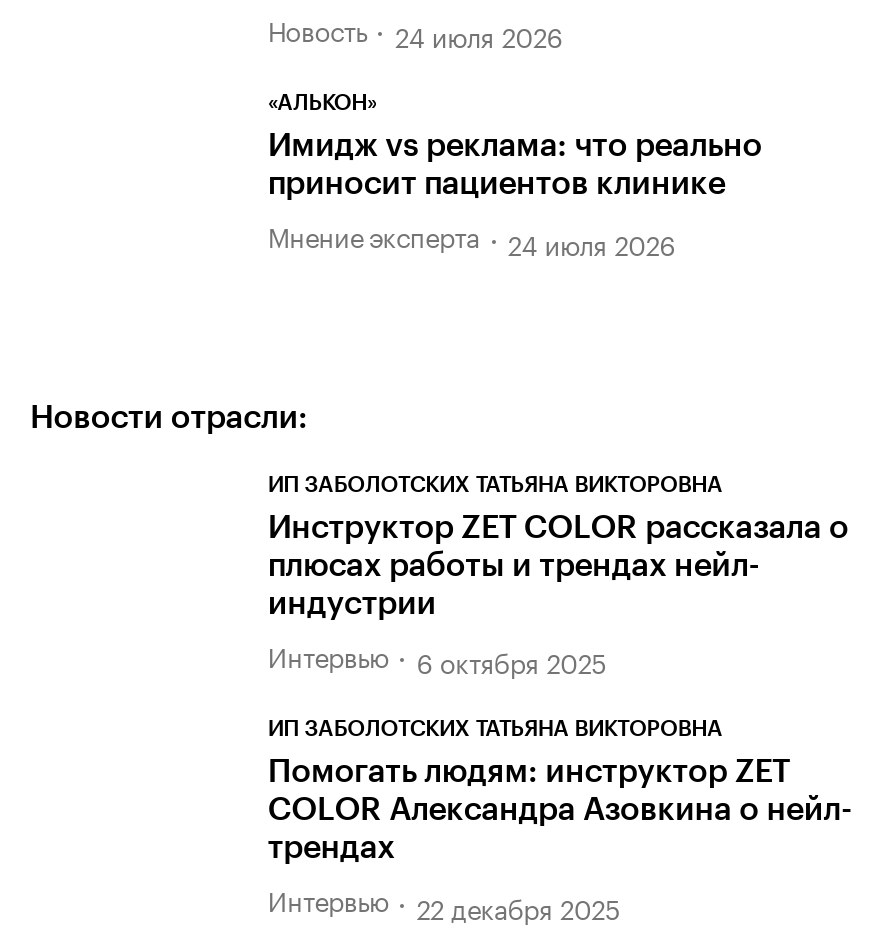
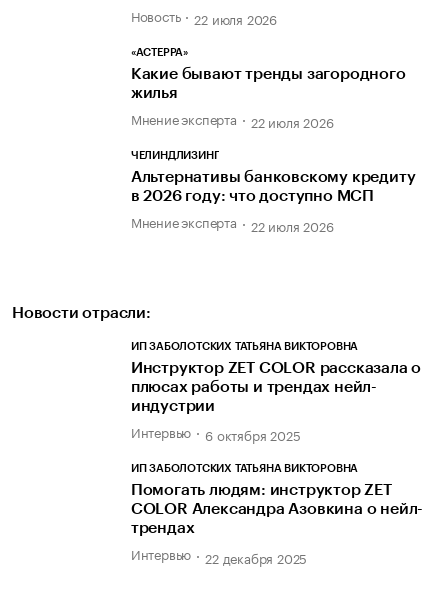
- Новость 24 июля 2026
+ Новость 22 июля 2026

- «АЛЬКОН»
+ «АСТЕРРА»

- Имидж vs реклама: что реально
- приносит пациентов клинике
+ Какие бывают тренды загородного
+ жилья

- 24 июля 2026
+ 22 июля 2026
+ ЧЕЛИНДЛИЗИНГ
+ Альтернативы банковскому кредиту
+ в 2026 году: что доступно МСП
+ Мнение эксперта
+ 22 июля 2026
